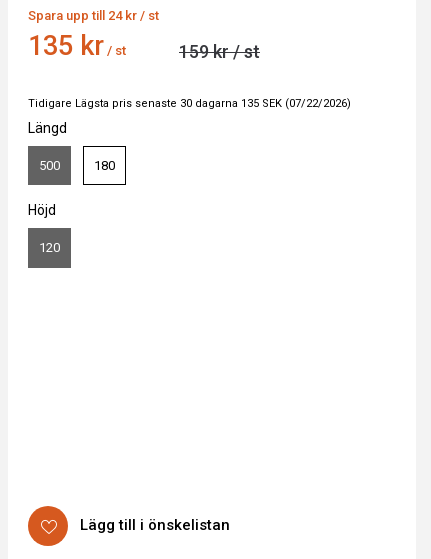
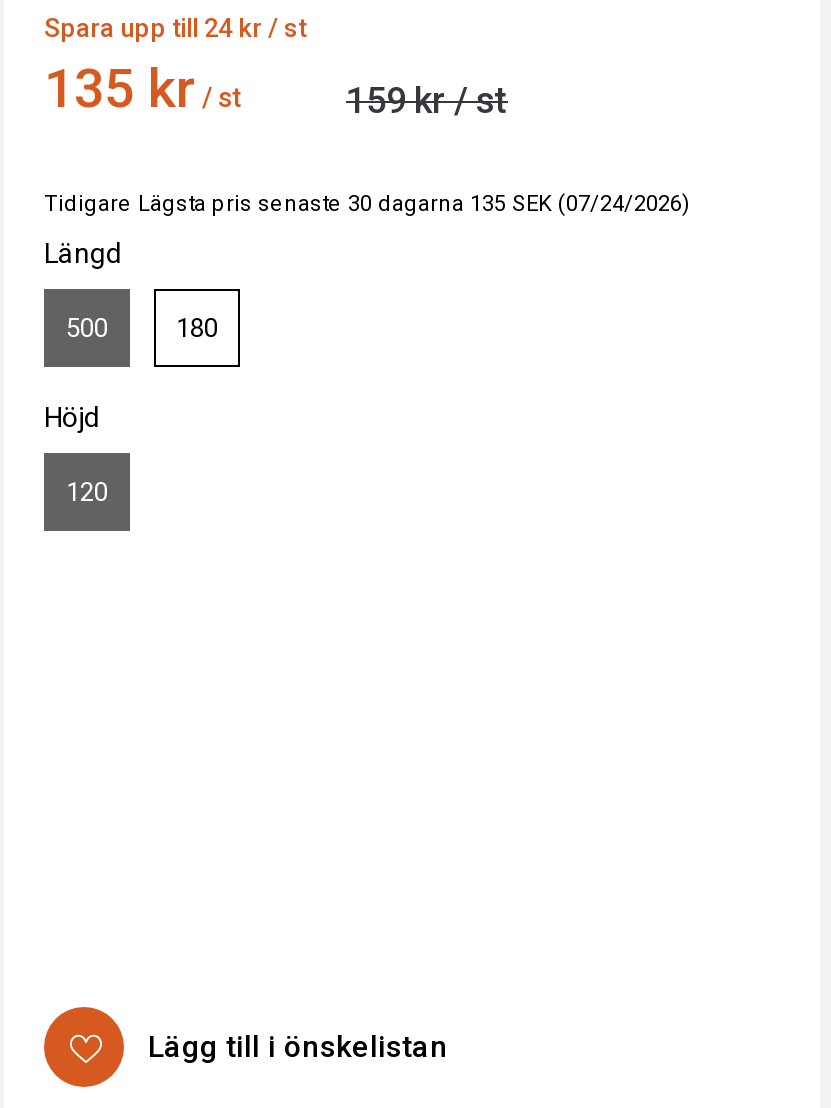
- Tidigare Lägsta pris senaste 30 dagarna 135 SEK (07/22/2026)
+ Tidigare Lägsta pris senaste 30 dagarna 135 SEK (07/24/2026)
